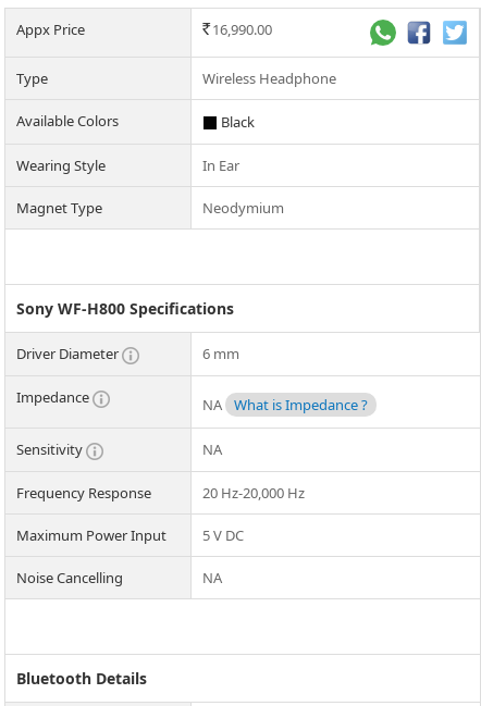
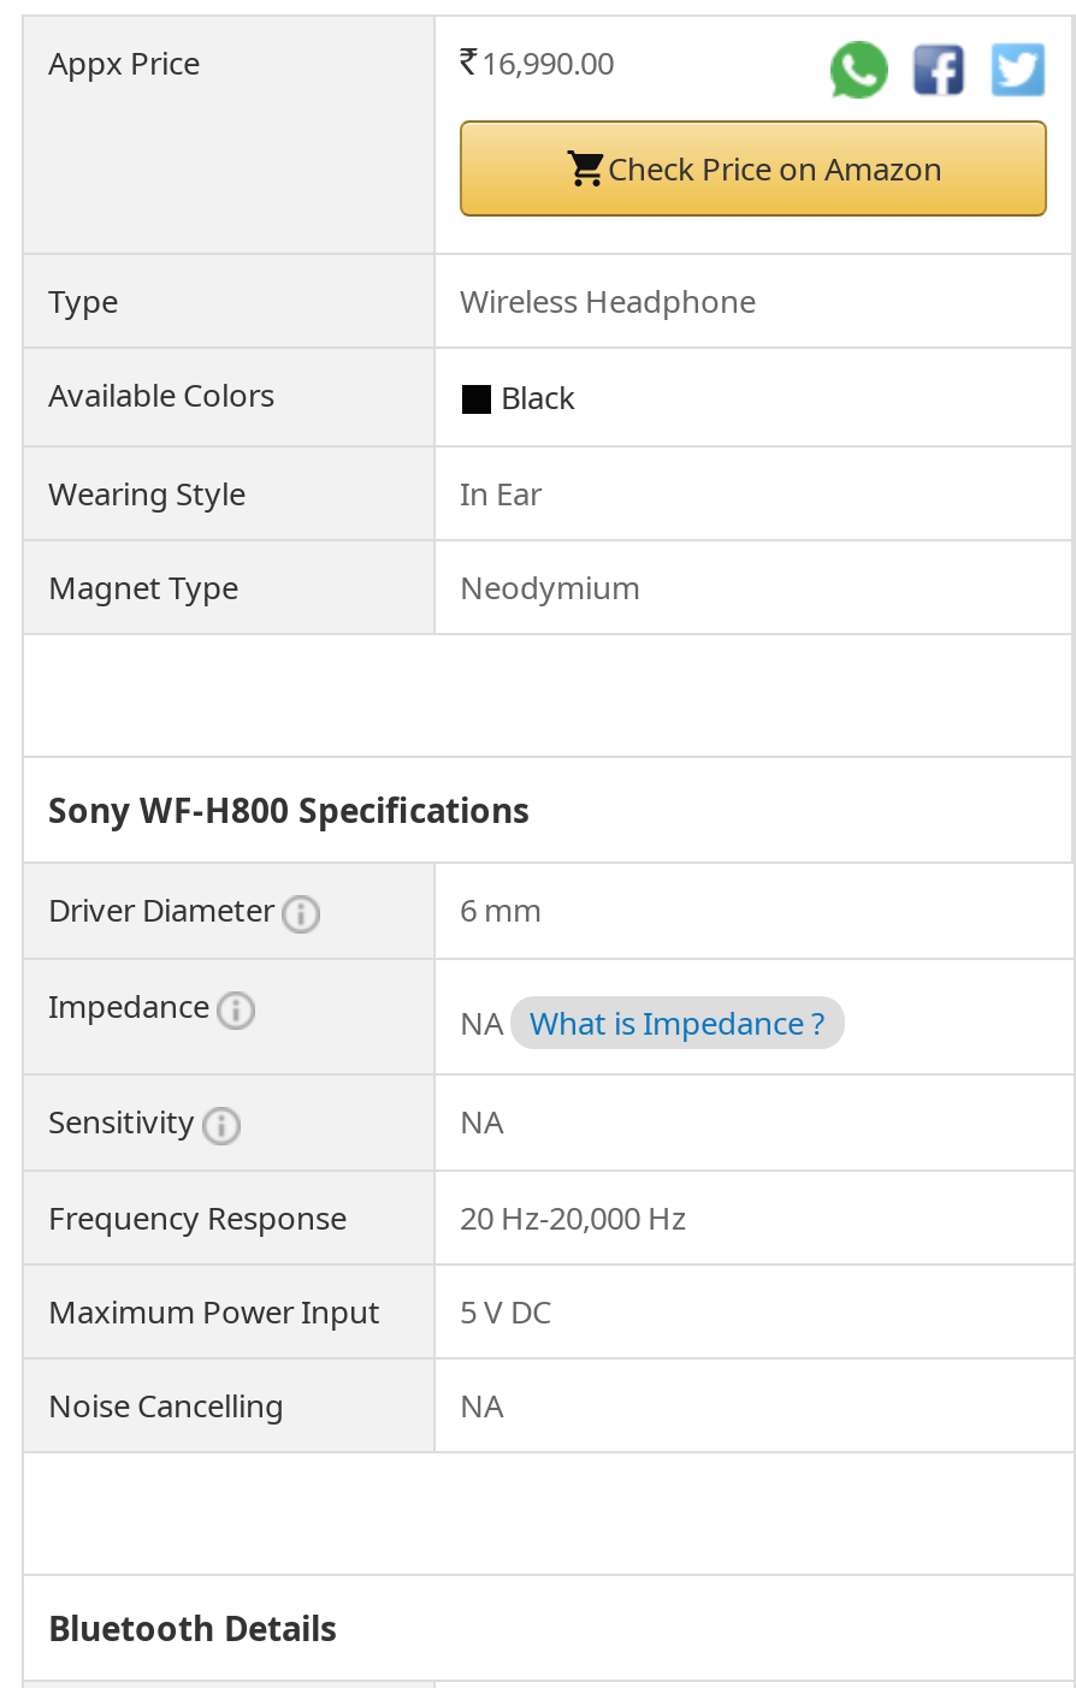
+ Check Price on Amazon
